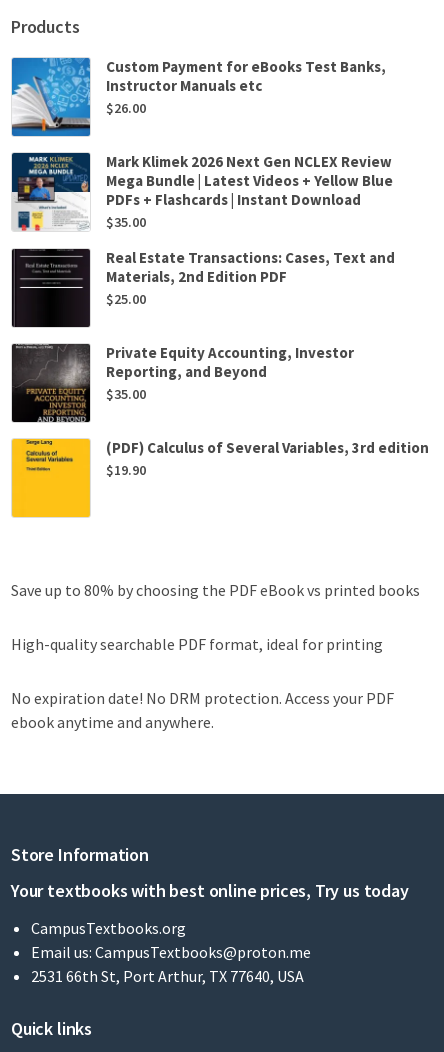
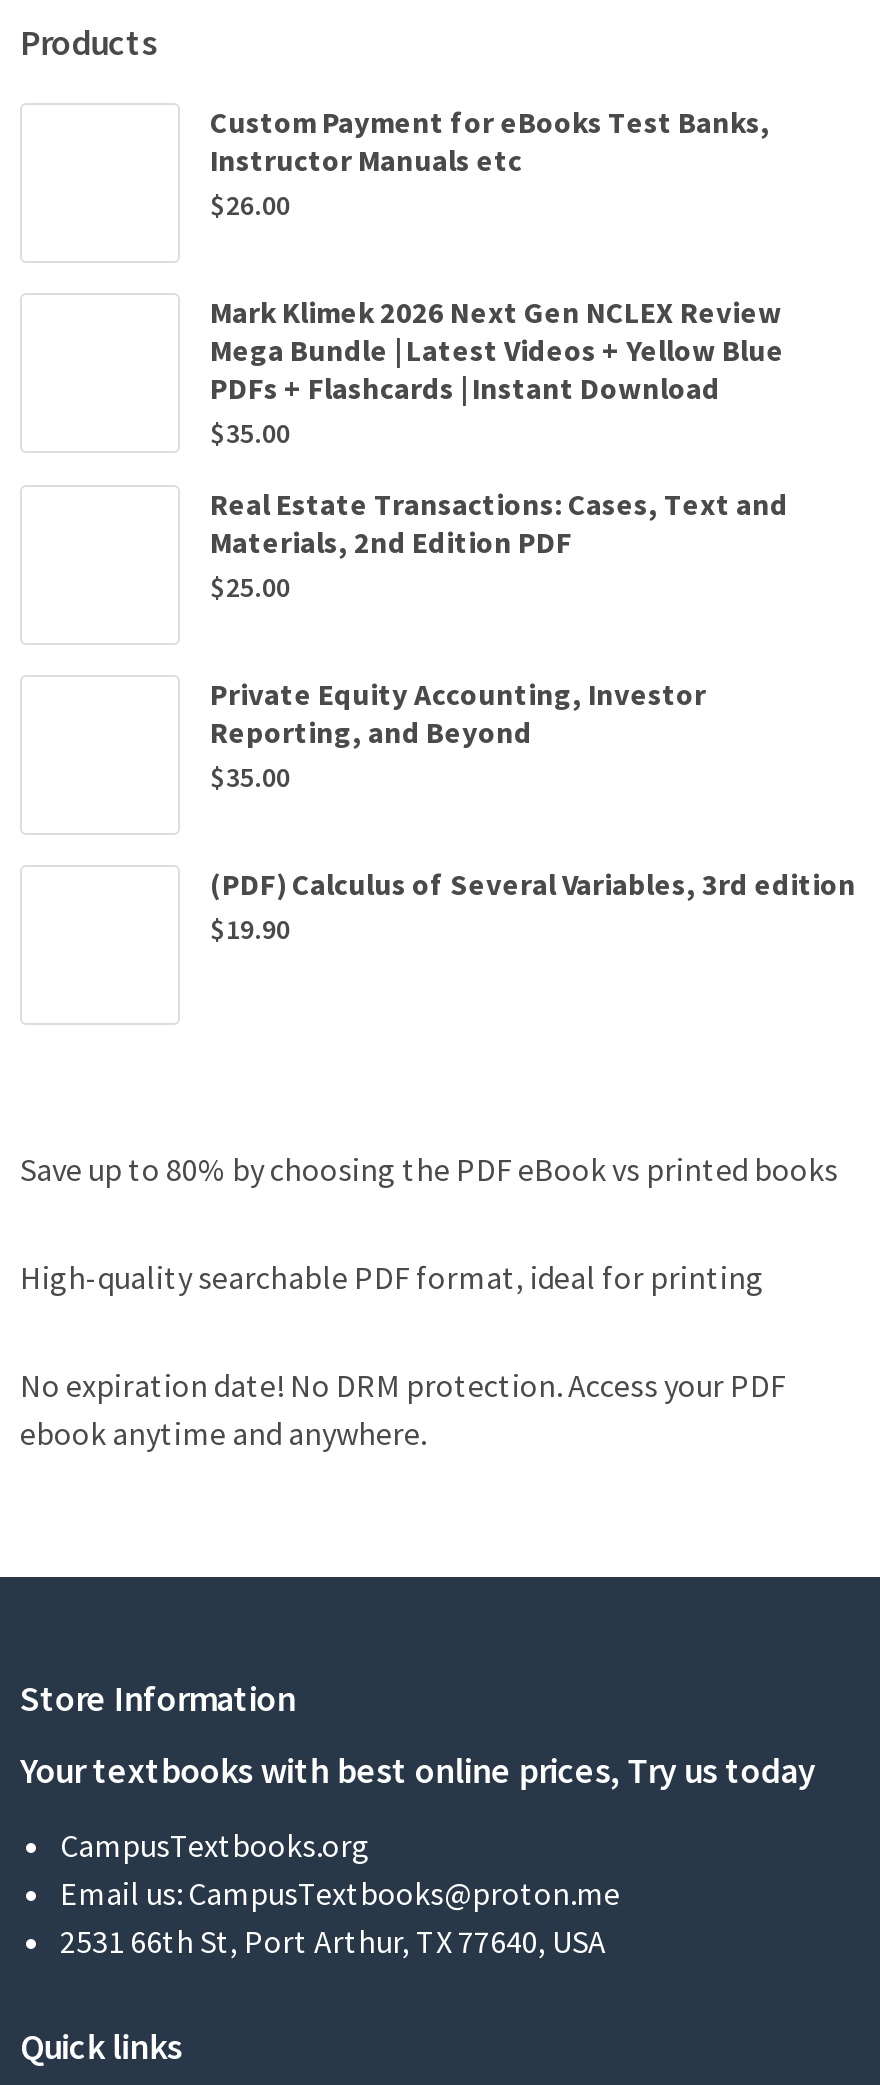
- [image]

- [image]

- [image]

- [image]

- [image]
